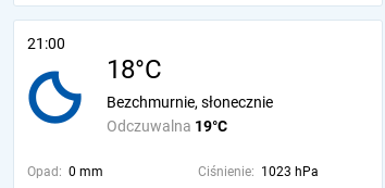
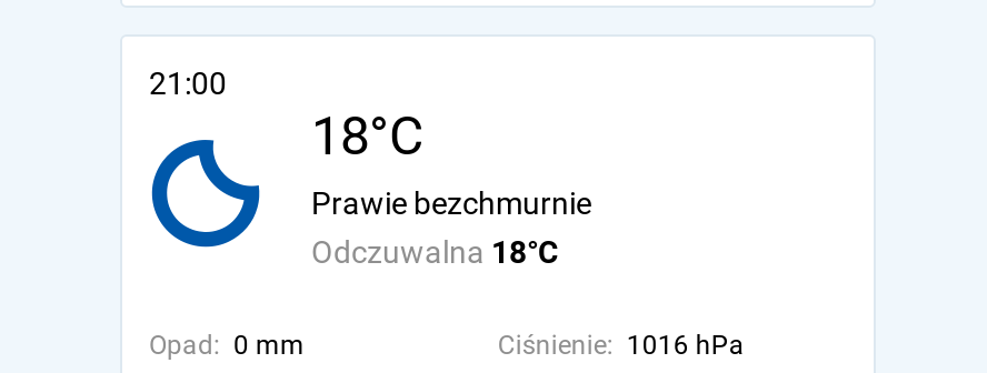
- Bezchmurnie, słonecznie
+ Prawie bezchmurnie

- Odczuwalna 19°C
+ Odczuwalna 18°C

- Ciśnienie: 1023 hPa
+ Ciśnienie: 1016 hPa
